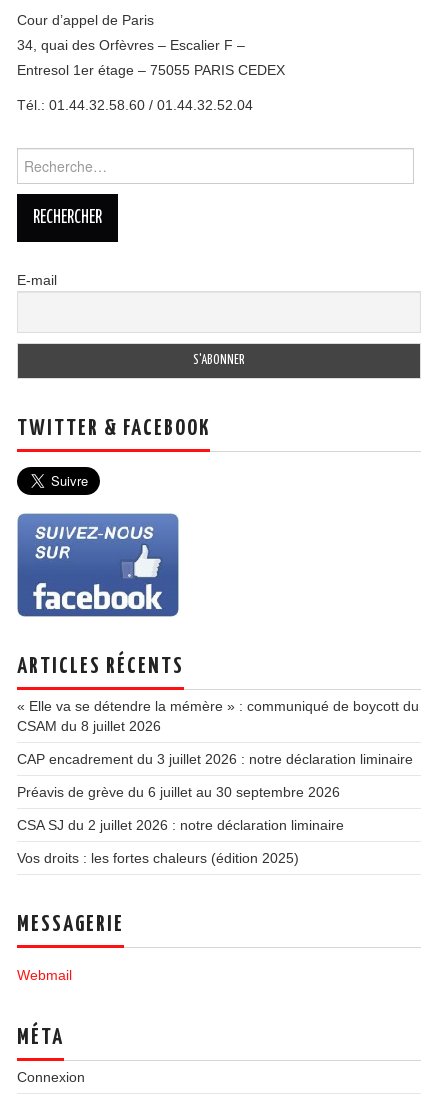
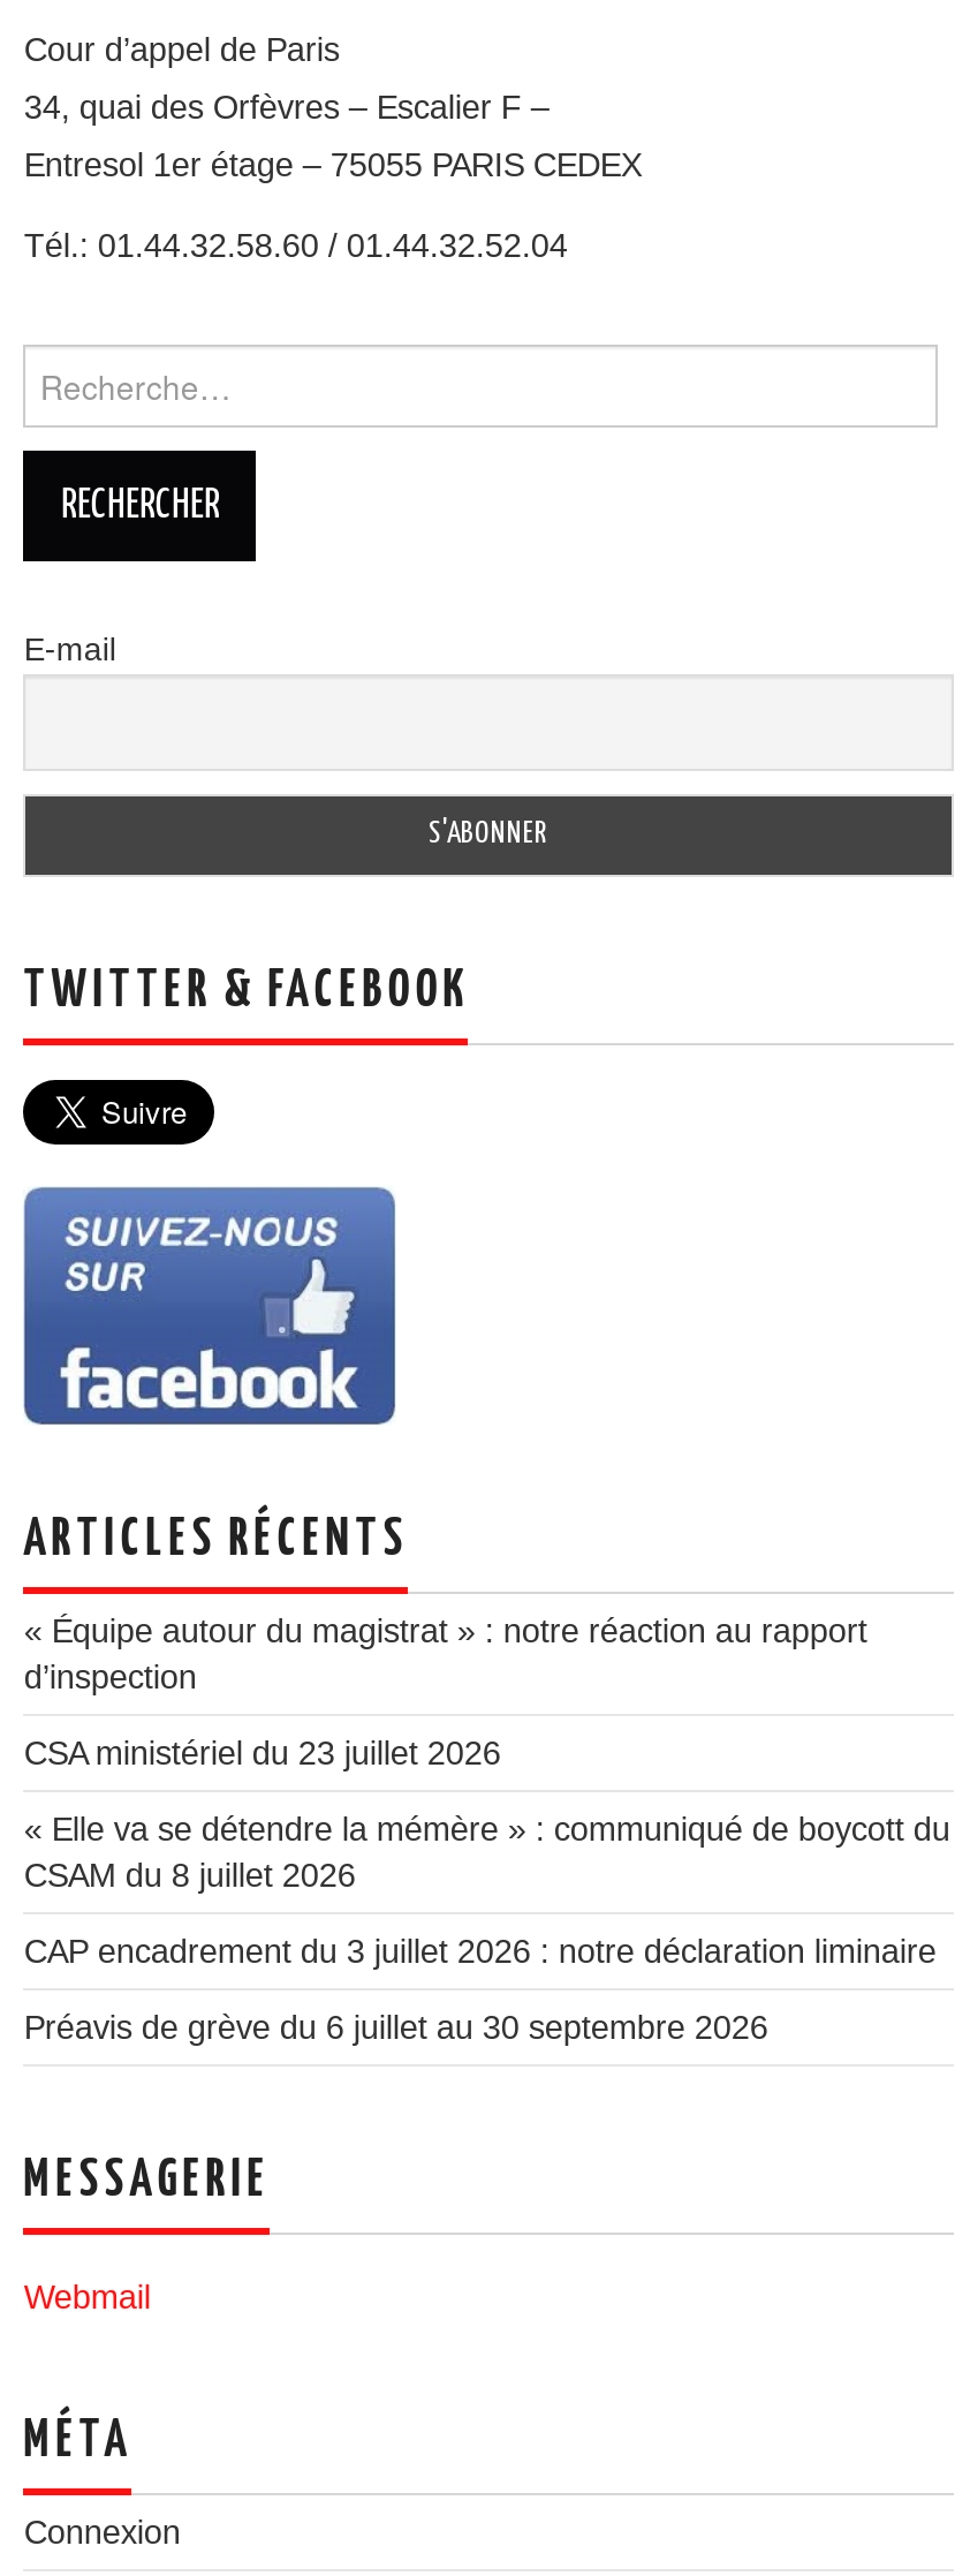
+ « Équipe autour du magistrat » : notre réaction au rapport
+ d’inspection
+ CSA ministériel du 23 juillet 2026

moved down: « Elle va se détendre la mémère » : communiqué de boycott du | CSAM du 8 juillet 2026 | CAP encadrement du 3 juillet 2026 : notre déclaration liminaire | Préavis de grève du 6 juillet au 30 septembre 2026

- CSA SJ du 2 juillet 2026 : notre déclaration liminaire
- Vos droits : les fortes chaleurs (édition 2025)
